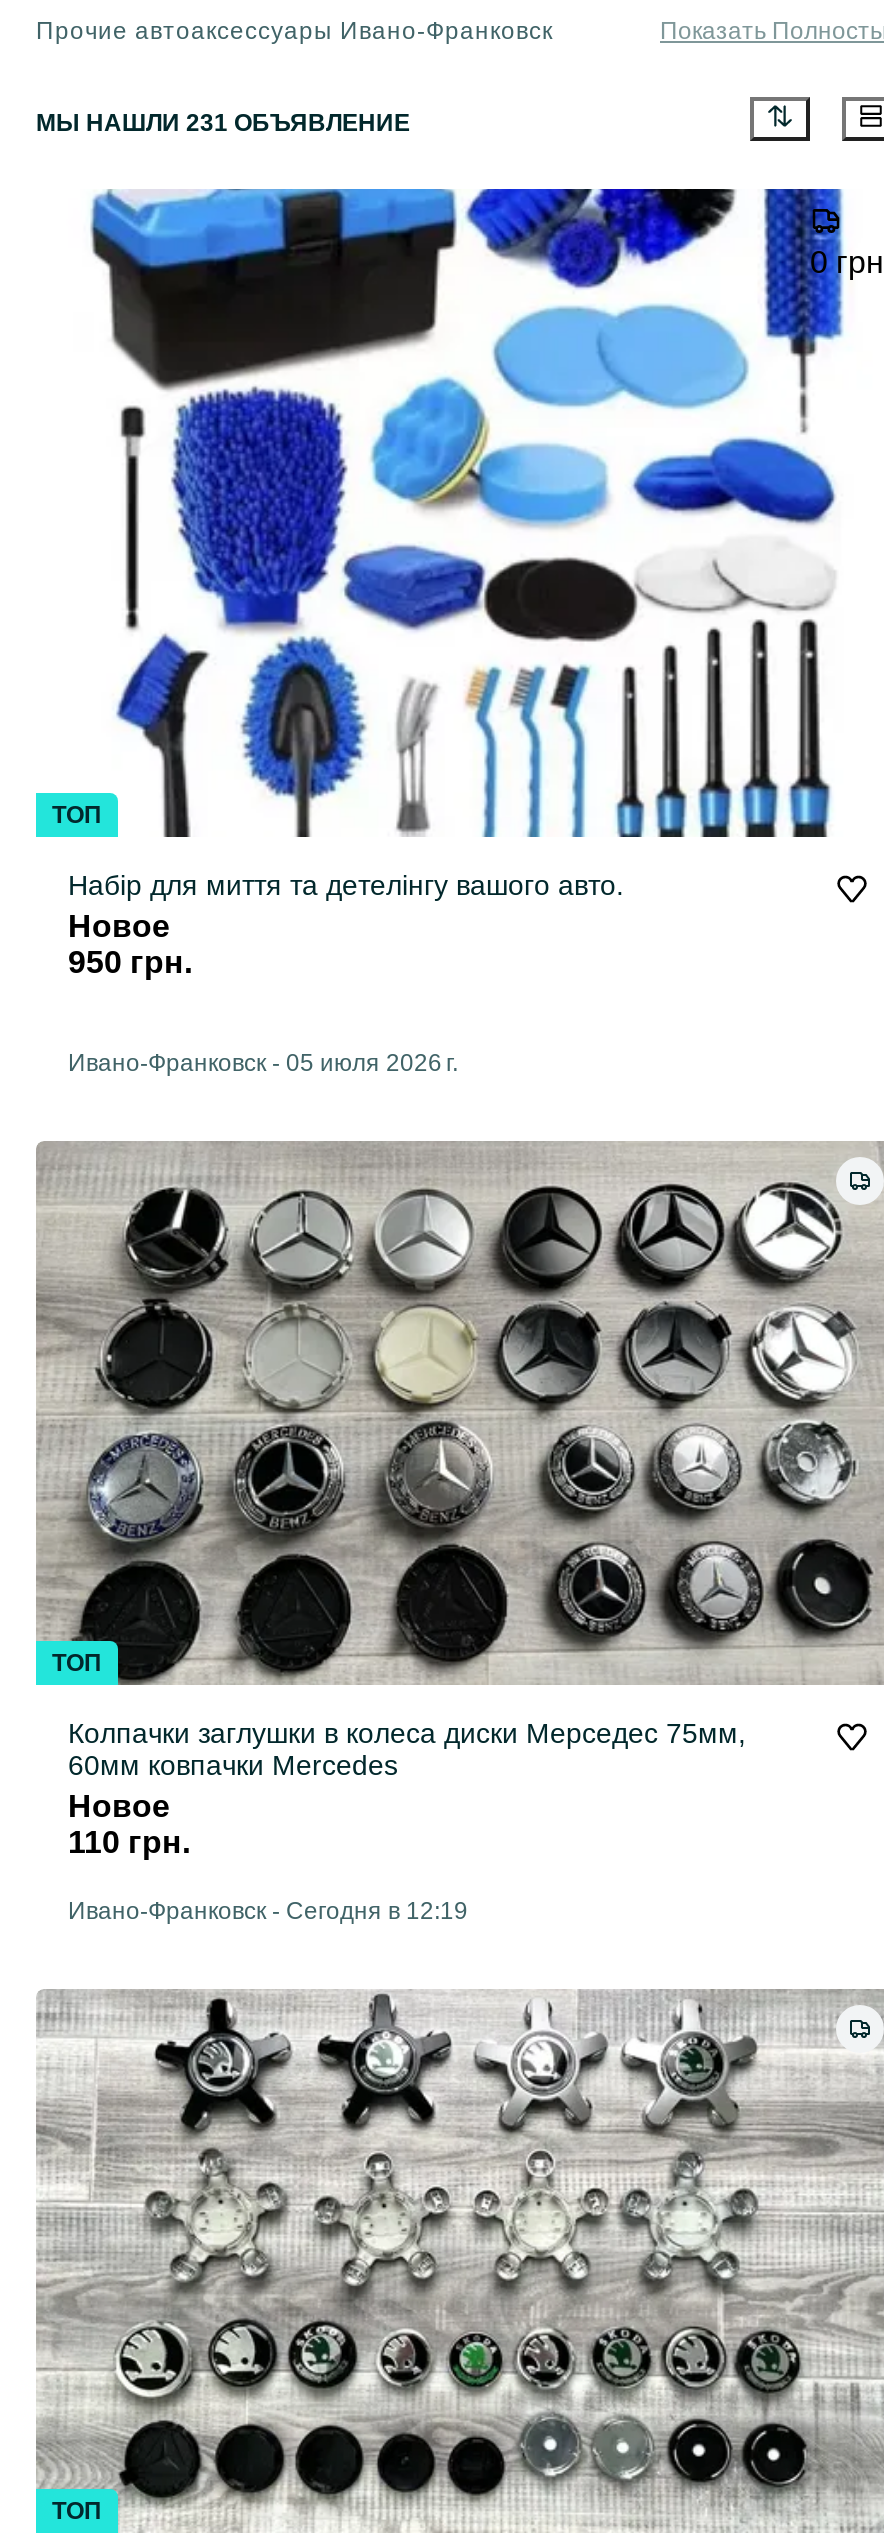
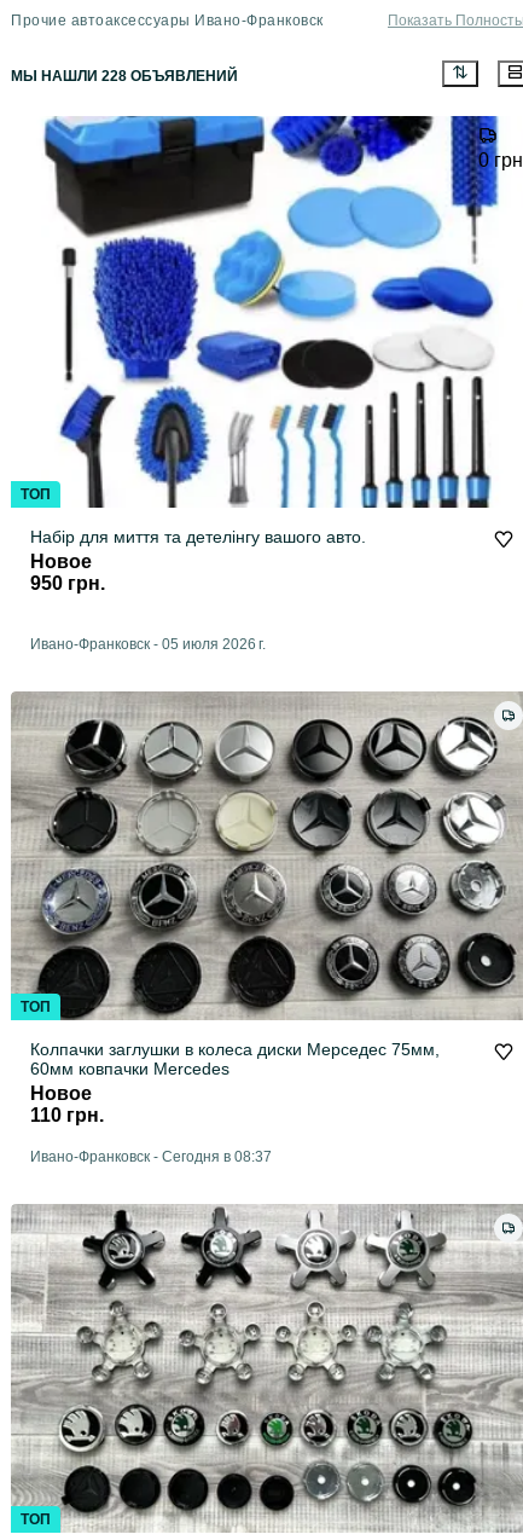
- МЫ НАШЛИ 231 ОБЪЯВЛЕНИЕ
+ МЫ НАШЛИ 228 ОБЪЯВЛЕНИЙ

- Ивано-Франковск - Сегодня в 12:19
+ Ивано-Франковск - Сегодня в 08:37
